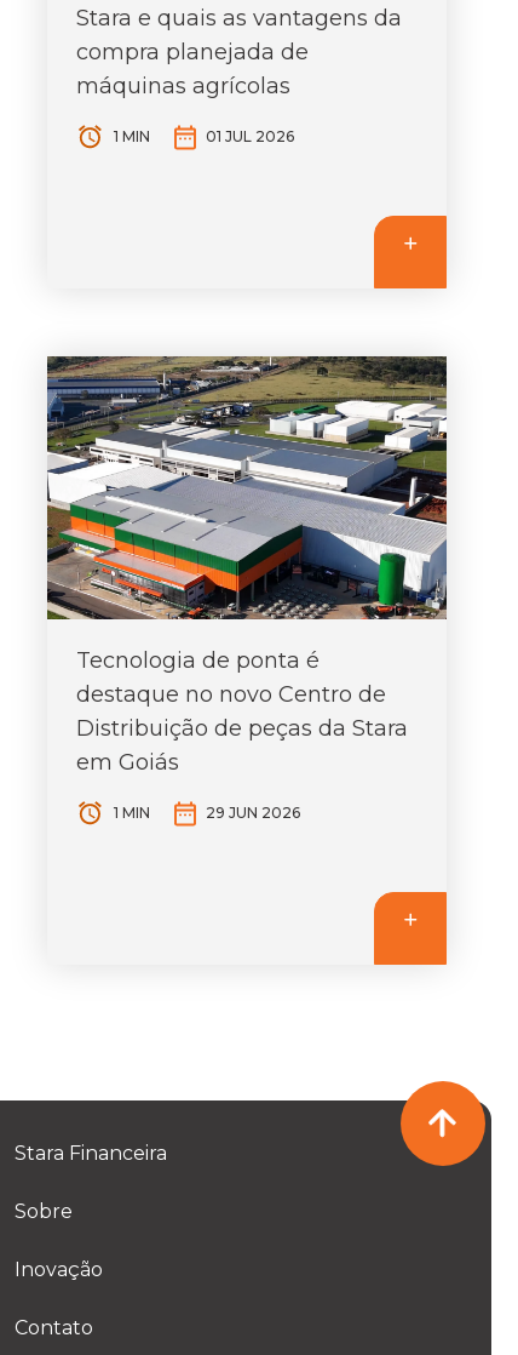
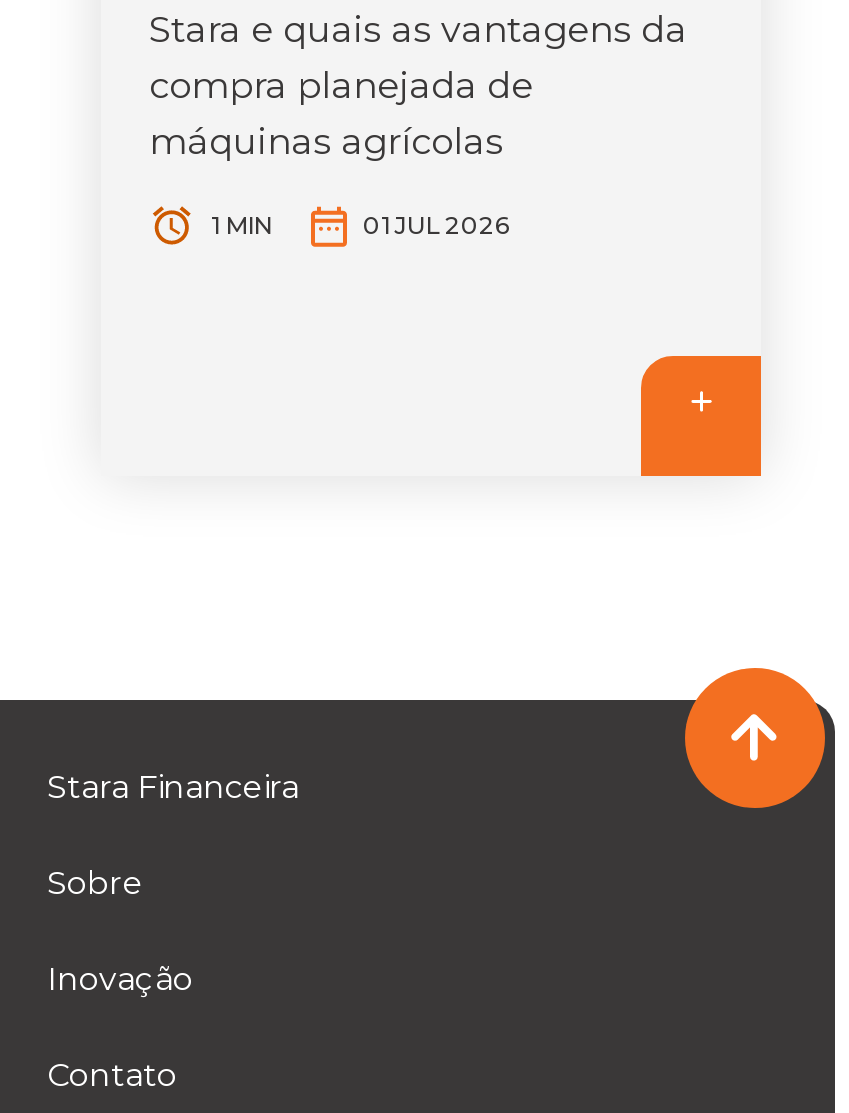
- [image]
- Tecnologia de ponta é
- destaque no novo Centro de
- Distribuição de peças da Stara
- em Goiás
- 1 MIN
- 29 JUN 2026
